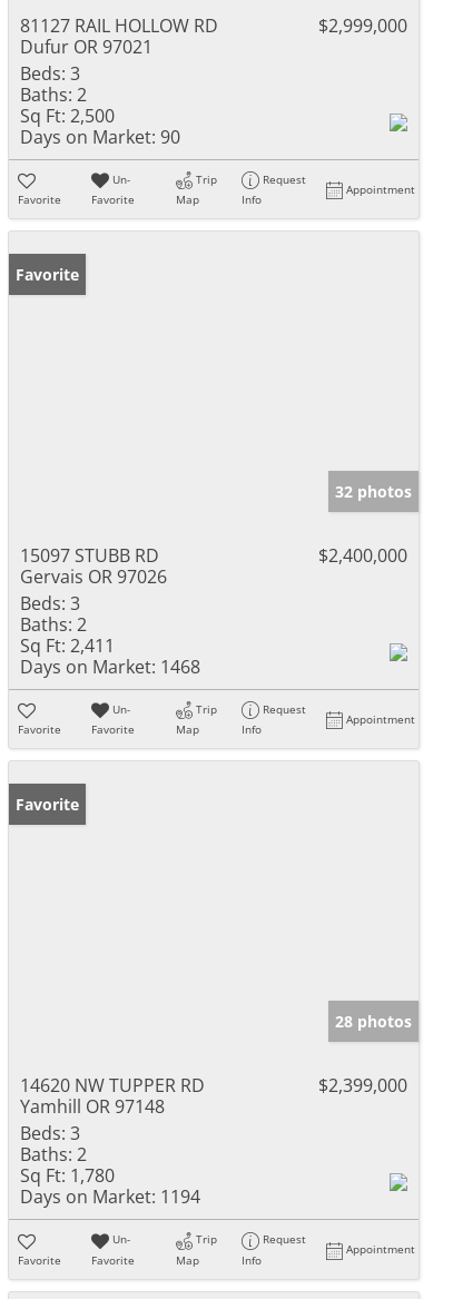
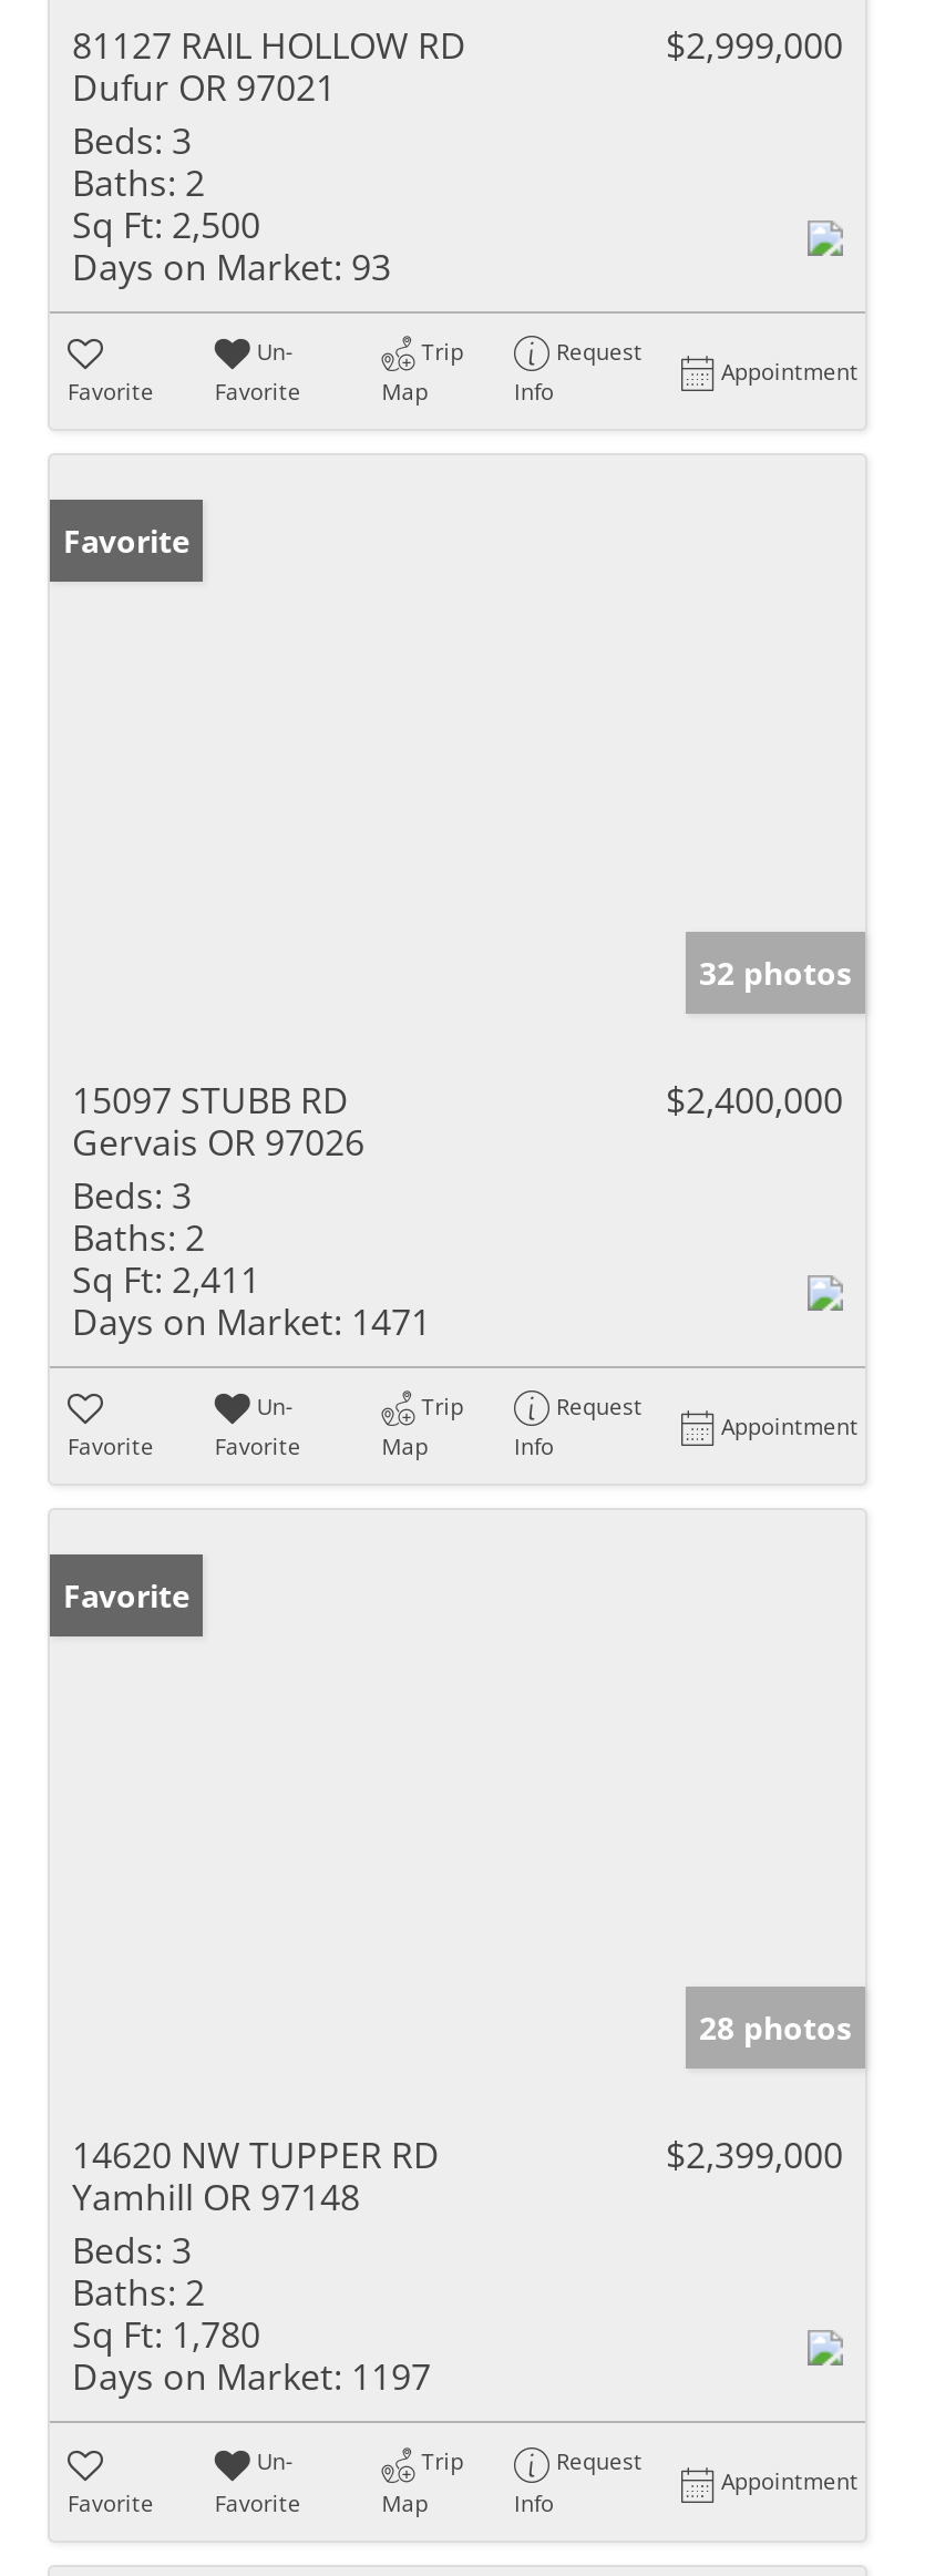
- Days on Market: 90
+ Days on Market: 93

- Days on Market: 1468
+ Days on Market: 1471

- Days on Market: 1194
+ Days on Market: 1197
